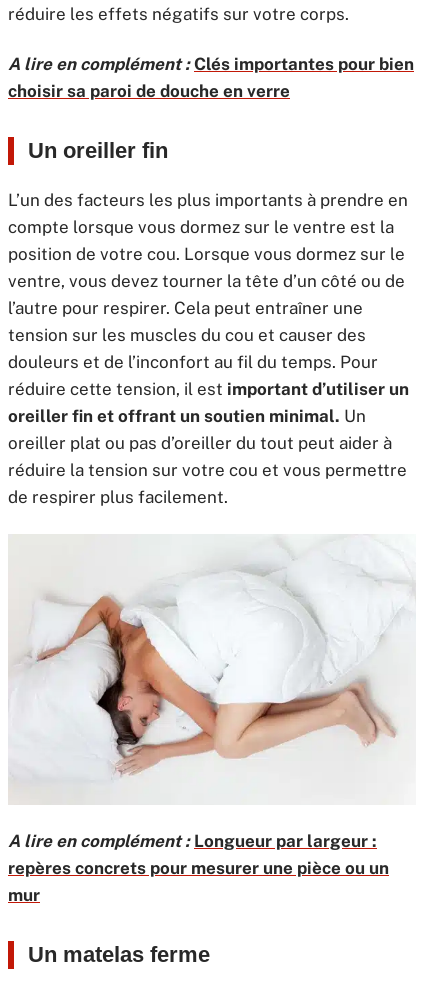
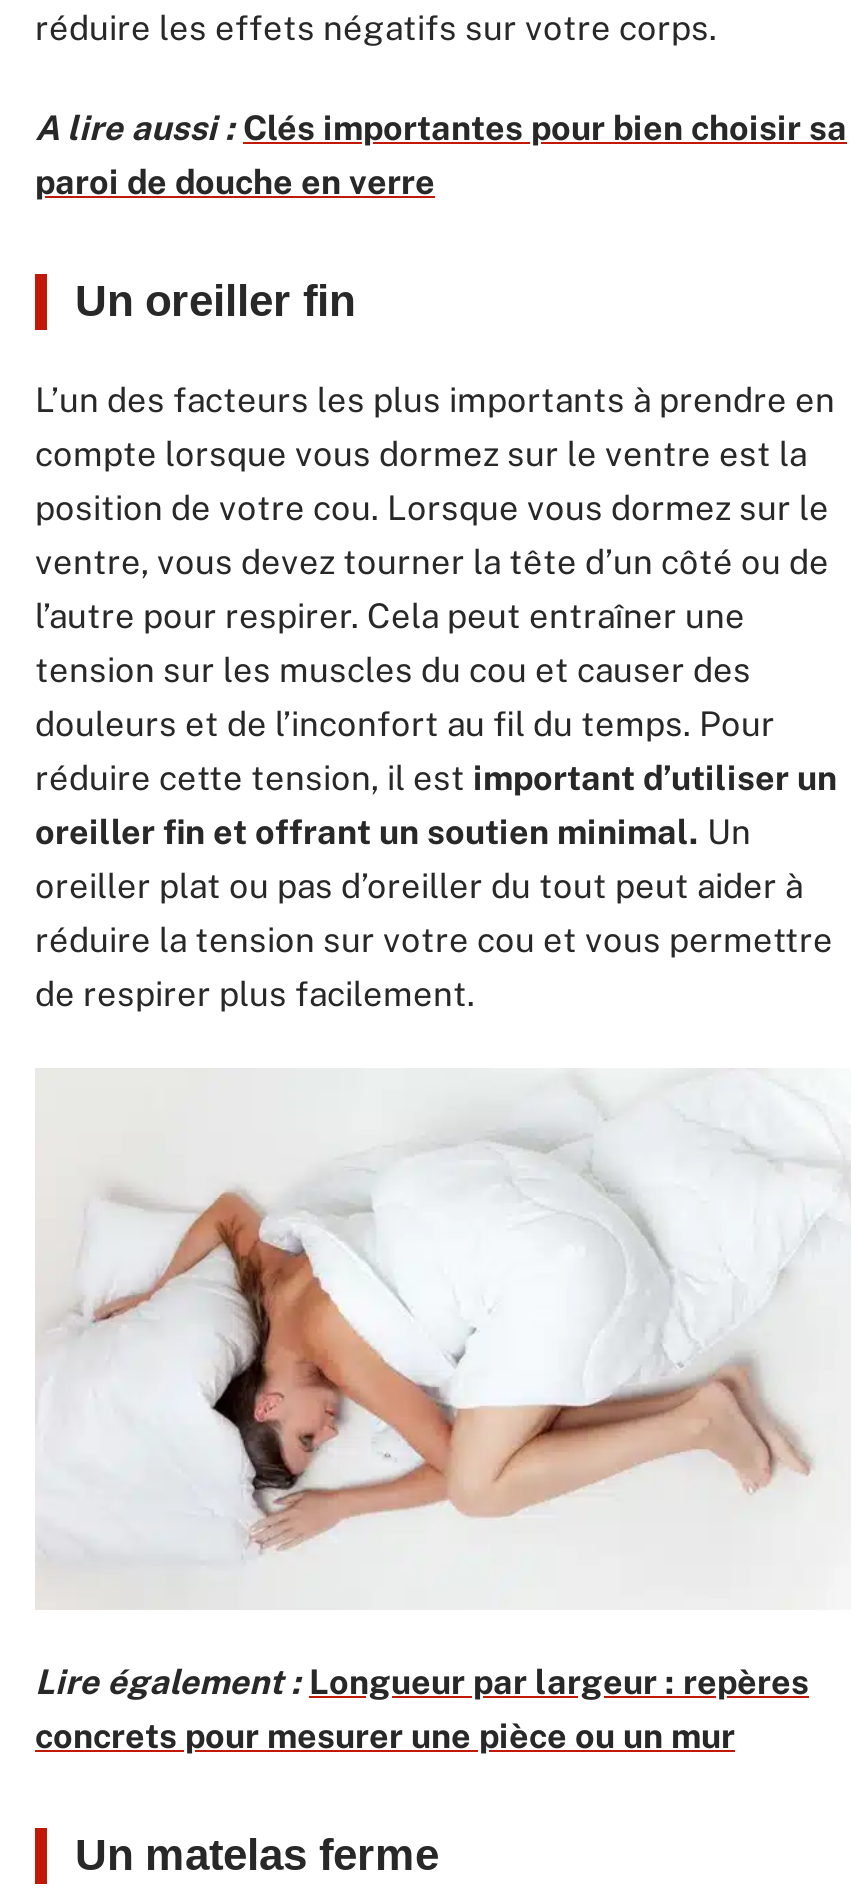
- A lire en complément : Clés importantes pour bien
- choisir sa paroi de douche en verre
+ A lire aussi : Clés importantes pour bien choisir sa
+ paroi de douche en verre

- A lire en complément : Longueur par largeur :
- repères concrets pour mesurer une pièce ou un
- mur
+ Lire également : Longueur par largeur : repères
+ concrets pour mesurer une pièce ou un mur
